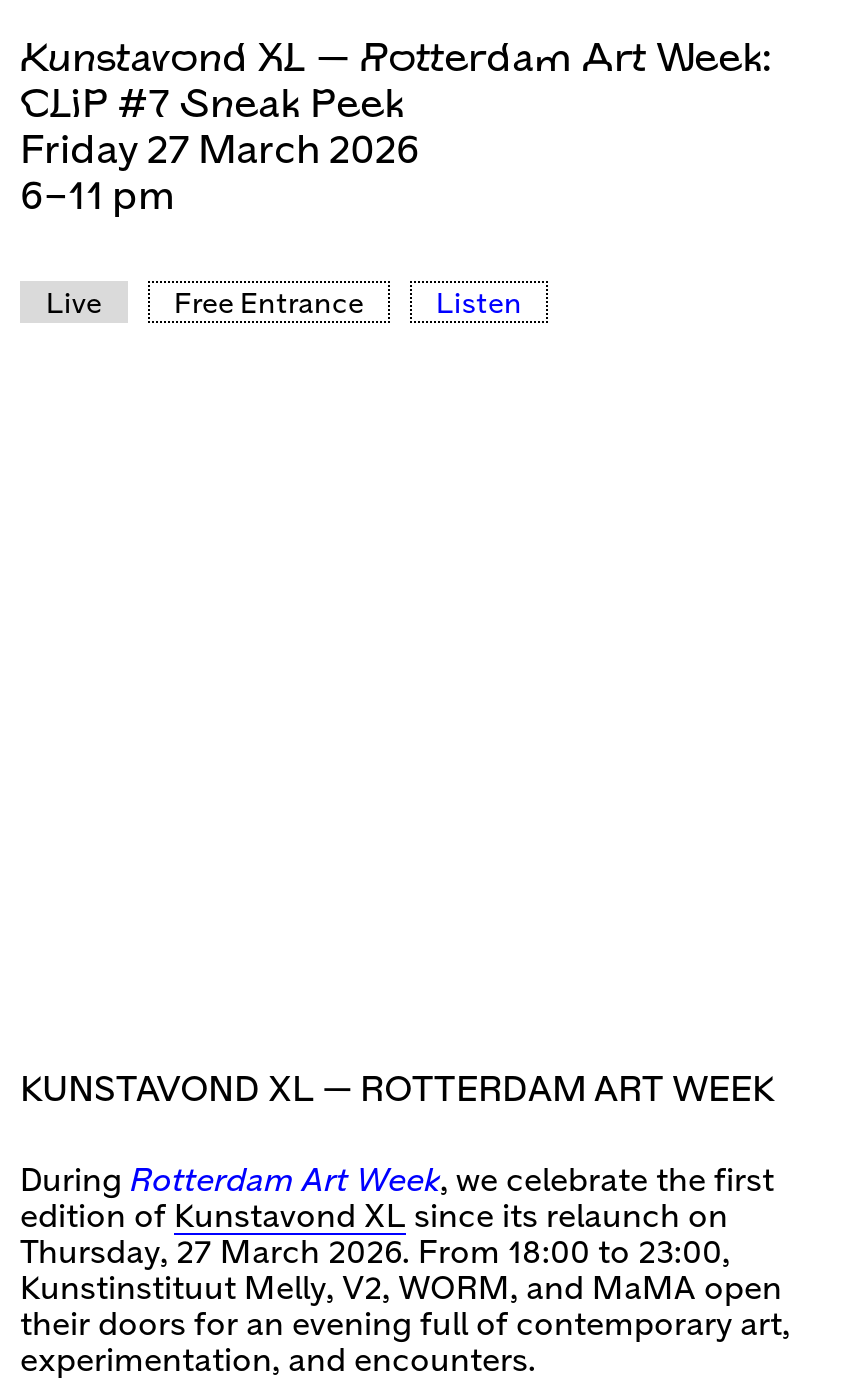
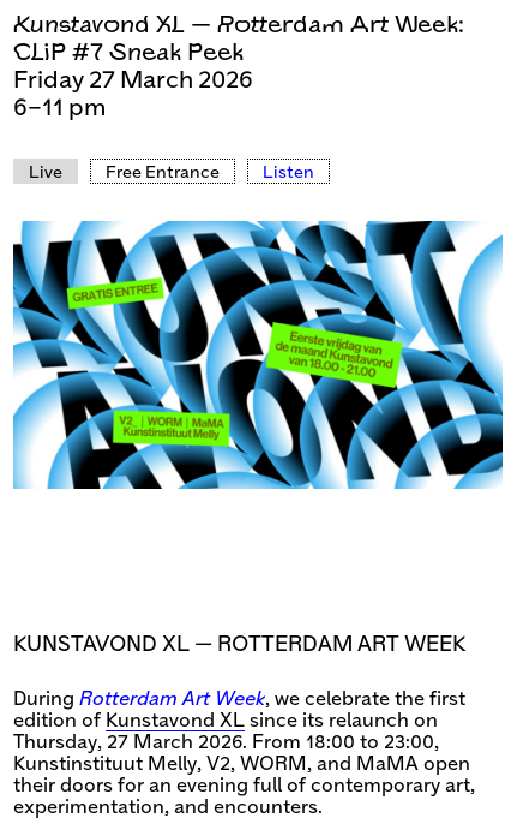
+ [image]
